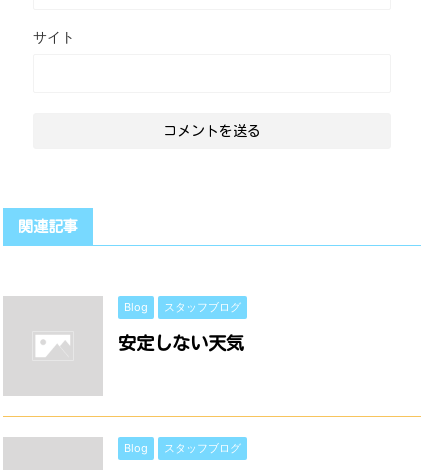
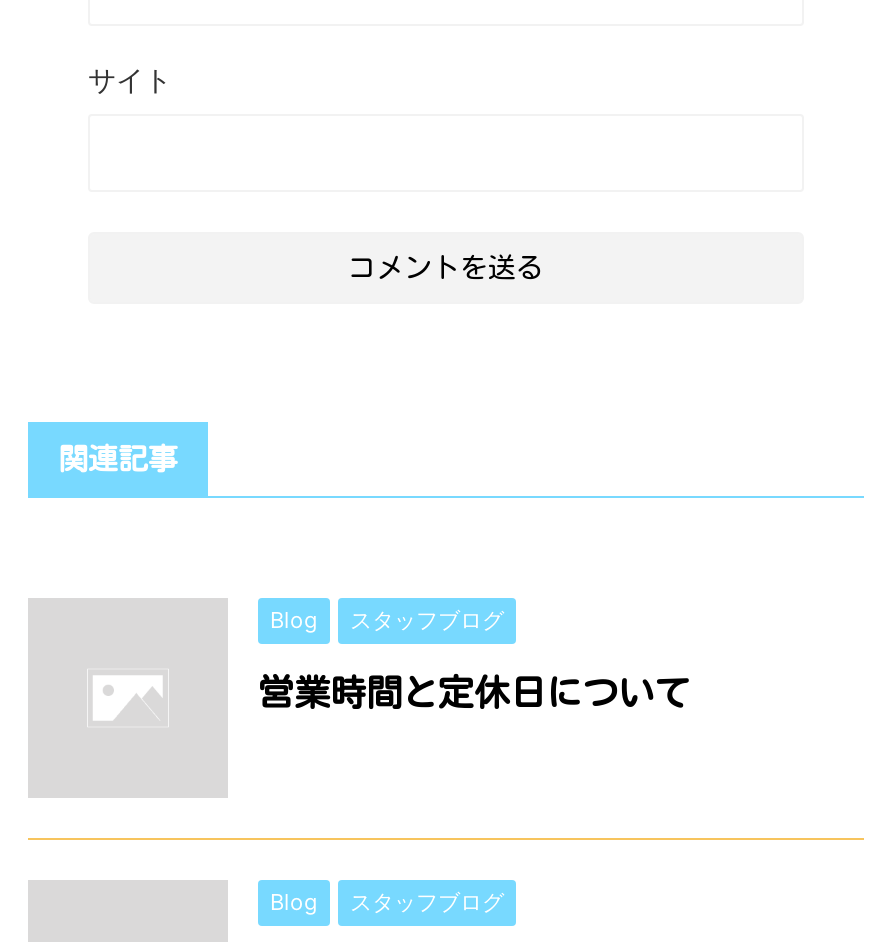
- 安定しない天気
+ 営業時間と定休日について
